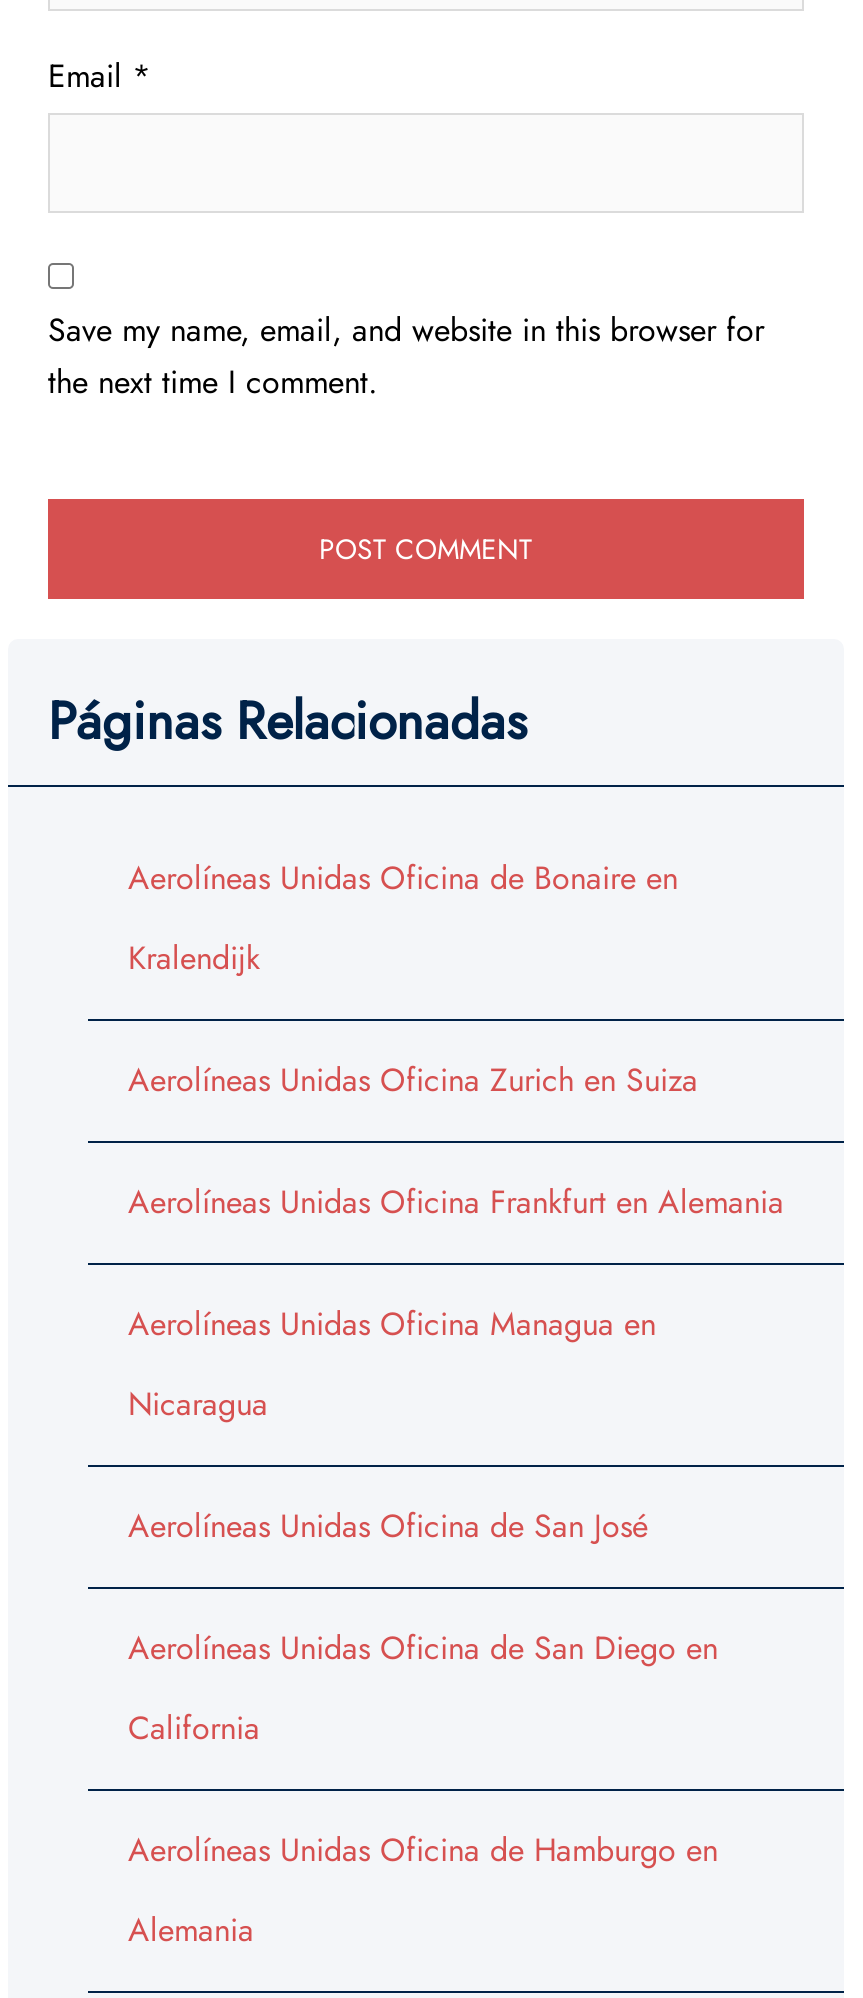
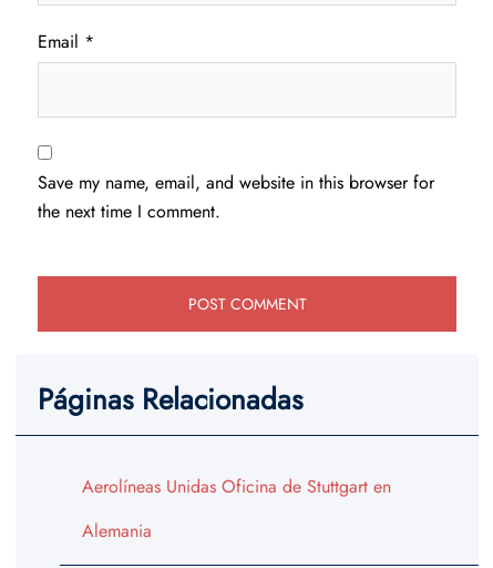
- Aerolíneas Unidas Oficina de Bonaire en
- Kralendijk
- Aerolíneas Unidas Oficina Zurich en Suiza
- Aerolíneas Unidas Oficina Frankfurt en Alemania
- Aerolíneas Unidas Oficina Managua en
- Nicaragua
- Aerolíneas Unidas Oficina de San José
- Aerolíneas Unidas Oficina de San Diego en
- California
- Aerolíneas Unidas Oficina de Hamburgo en
+ Aerolíneas Unidas Oficina de Stuttgart en
